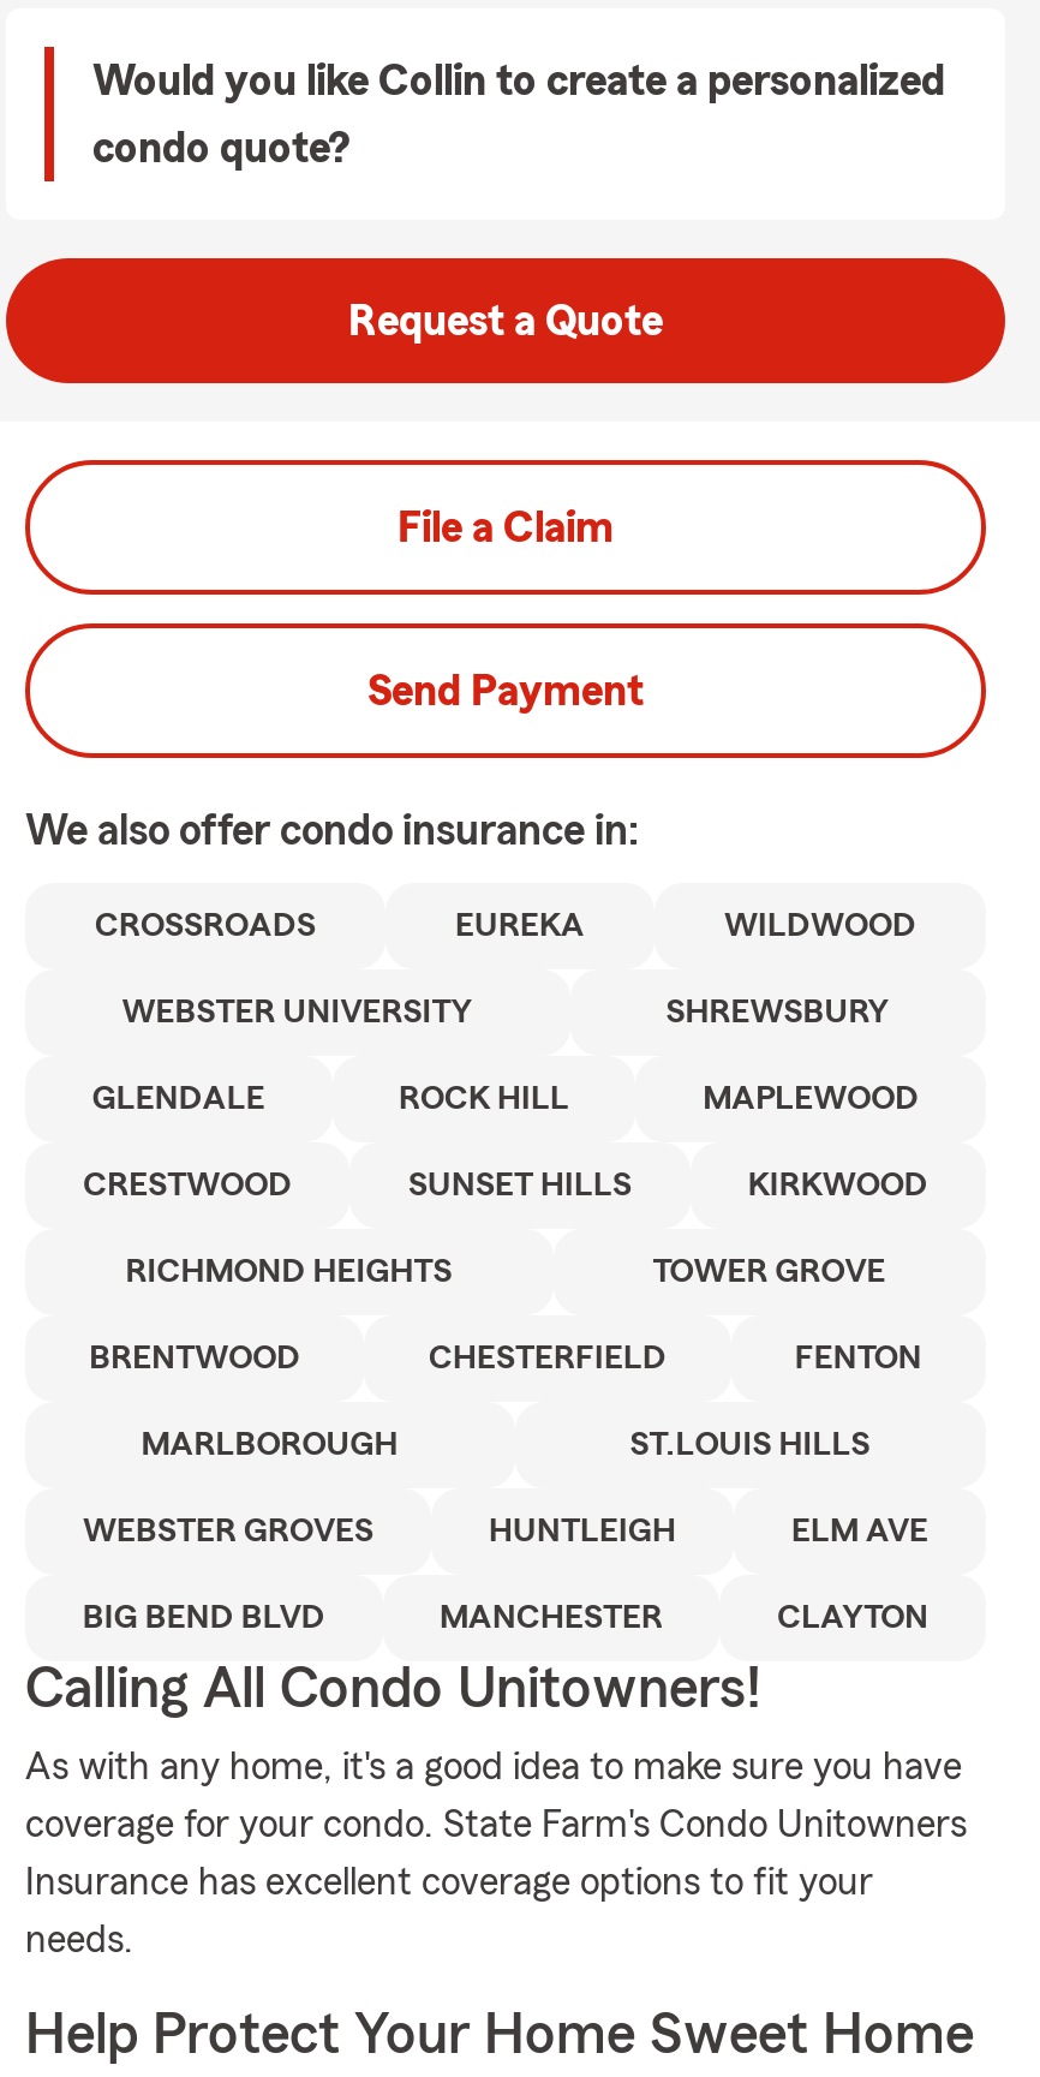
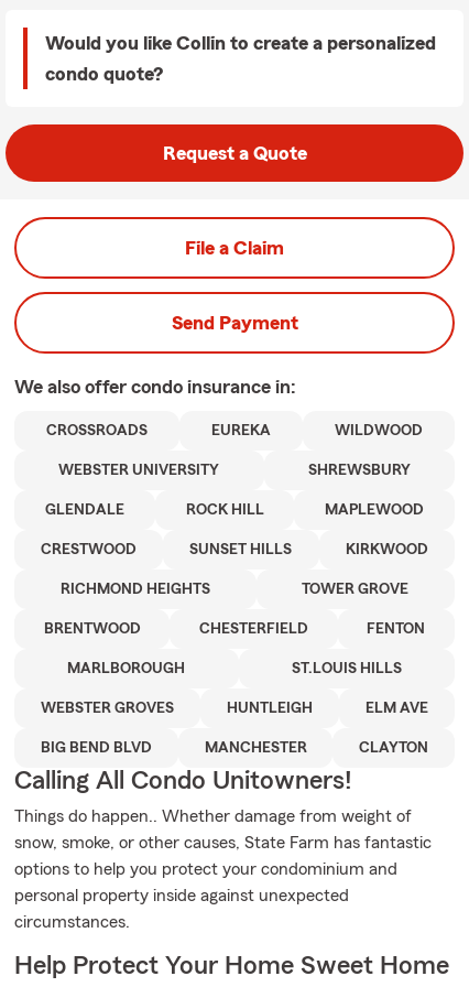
- As with any home, it's a good idea to make sure you have
- coverage for your condo. State Farm's Condo Unitowners
- Insurance has excellent coverage options to fit your
- needs.
+ Things do happen.. Whether damage from weight of
+ snow, smoke, or other causes, State Farm has fantastic
+ options to help you protect your condominium and
+ personal property inside against unexpected
+ circumstances.
